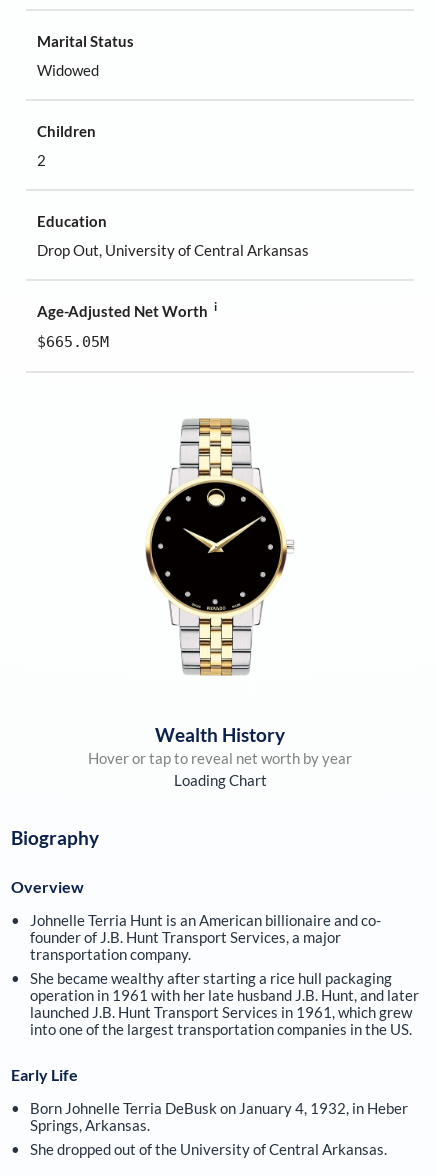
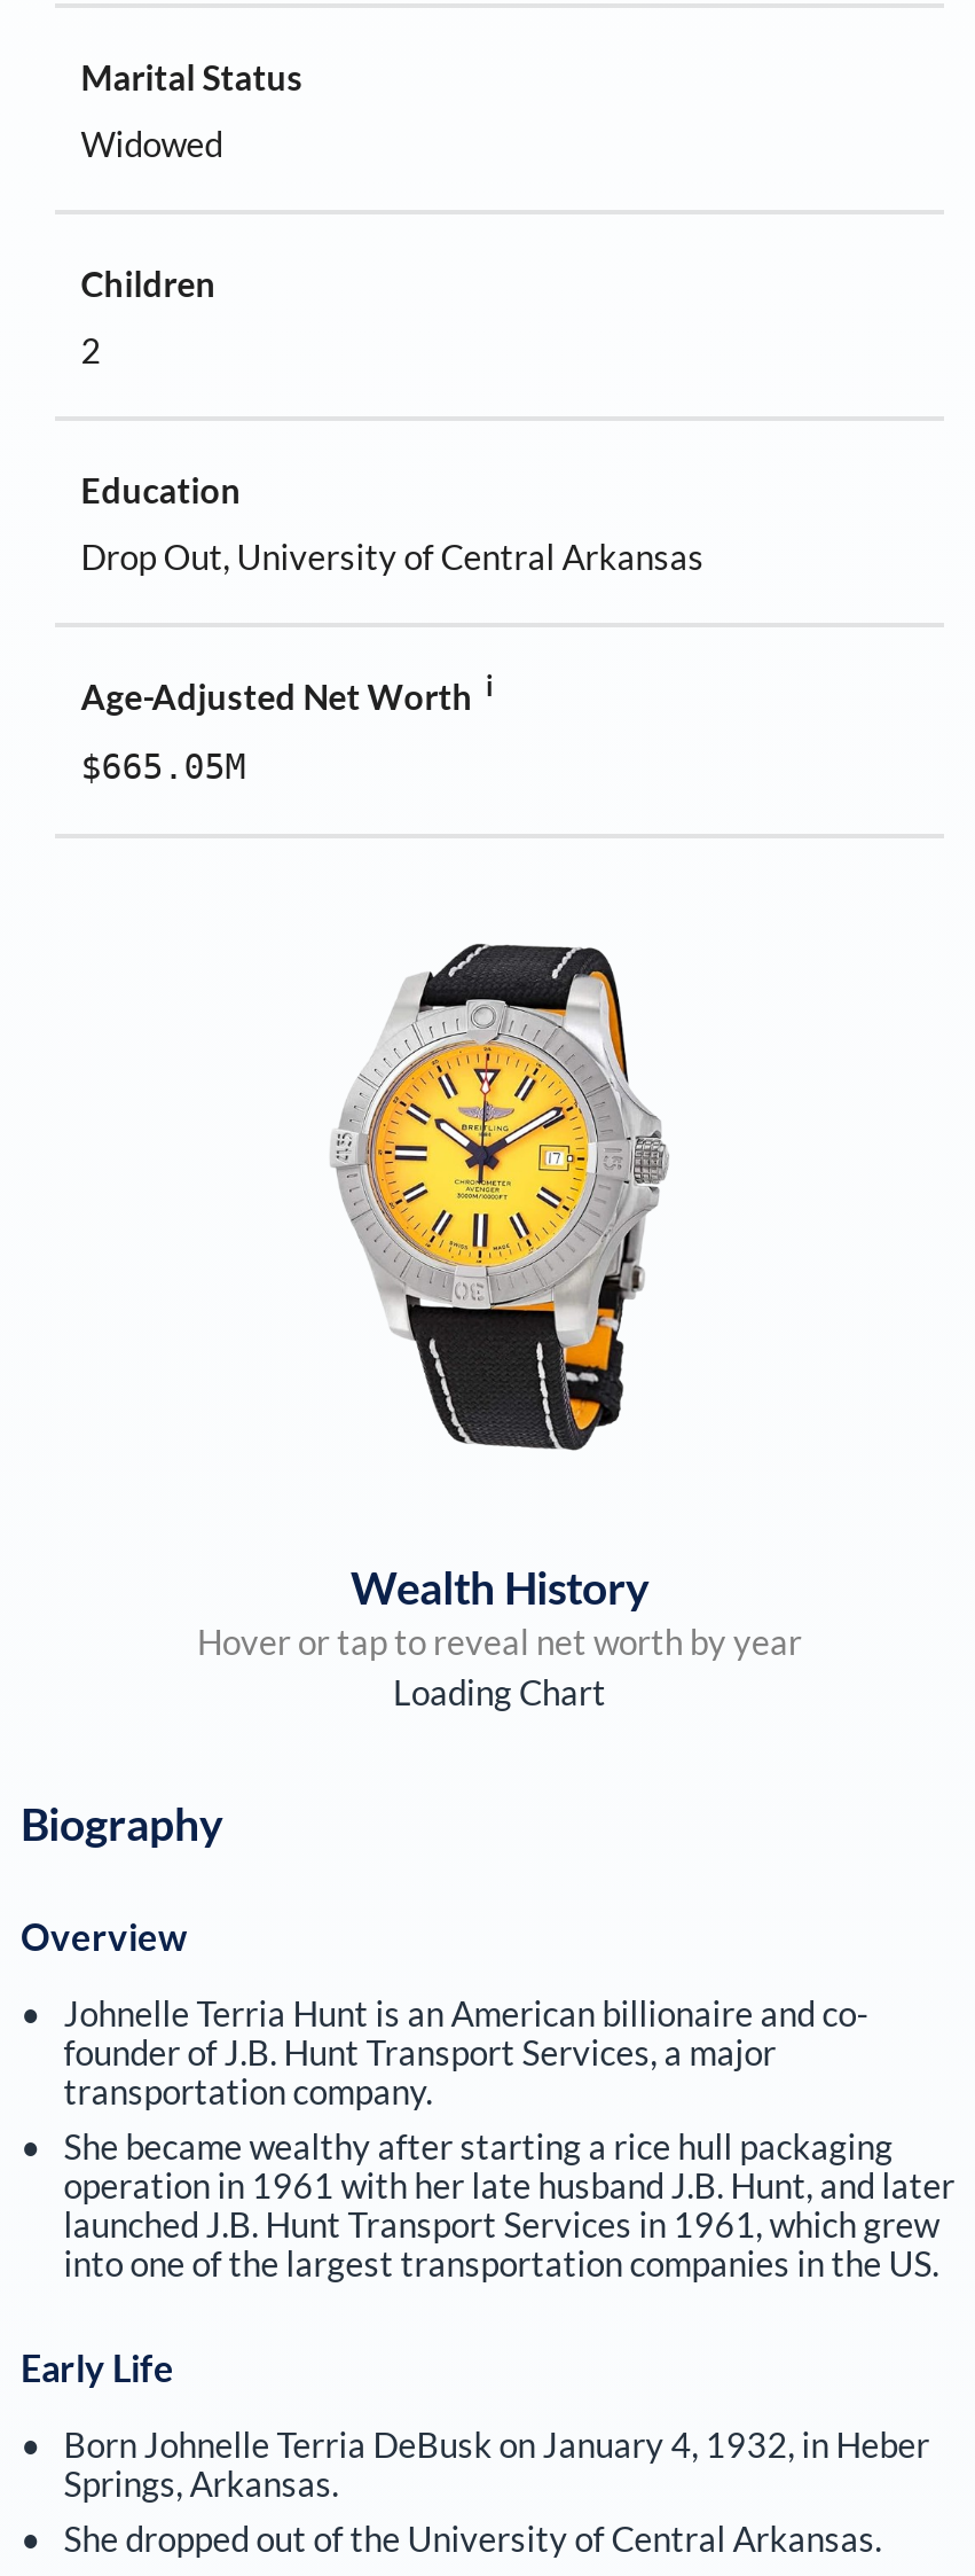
- [image]
+ [image]
